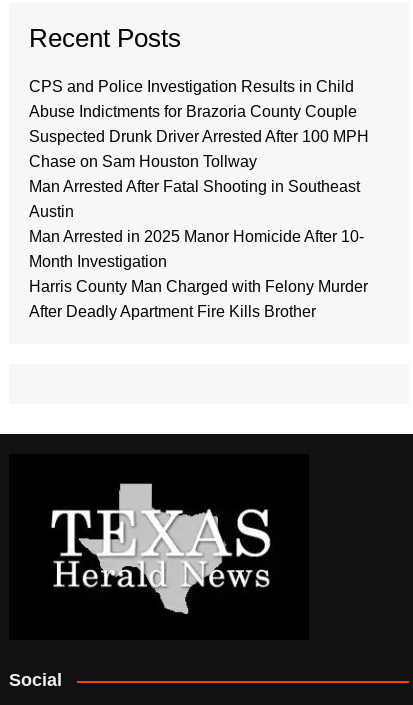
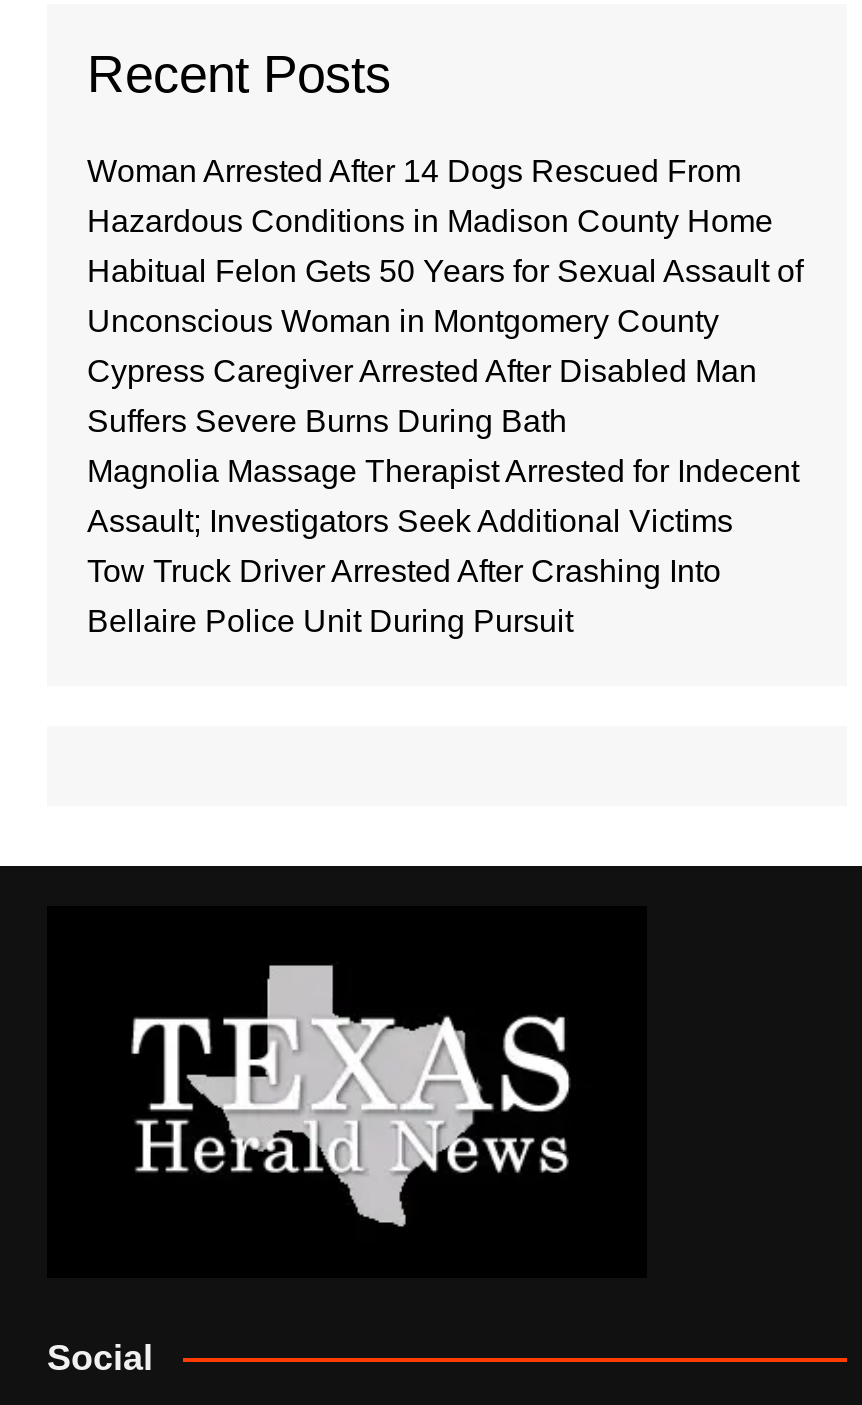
- CPS and Police Investigation Results in Child
+ Woman Arrested After 14 Dogs Rescued From

- Abuse Indictments for Brazoria County Couple
+ Hazardous Conditions in Madison County Home

- Suspected Drunk Driver Arrested After 100 MPH
+ Habitual Felon Gets 50 Years for Sexual Assault of

- Chase on Sam Houston Tollway
+ Unconscious Woman in Montgomery County

- Man Arrested After Fatal Shooting in Southeast
+ Cypress Caregiver Arrested After Disabled Man

- Austin
+ Suffers Severe Burns During Bath

- Man Arrested in 2025 Manor Homicide After 10-
+ Magnolia Massage Therapist Arrested for Indecent

- Month Investigation
+ Assault; Investigators Seek Additional Victims

- Harris County Man Charged with Felony Murder
+ Tow Truck Driver Arrested After Crashing Into

- After Deadly Apartment Fire Kills Brother
+ Bellaire Police Unit During Pursuit
